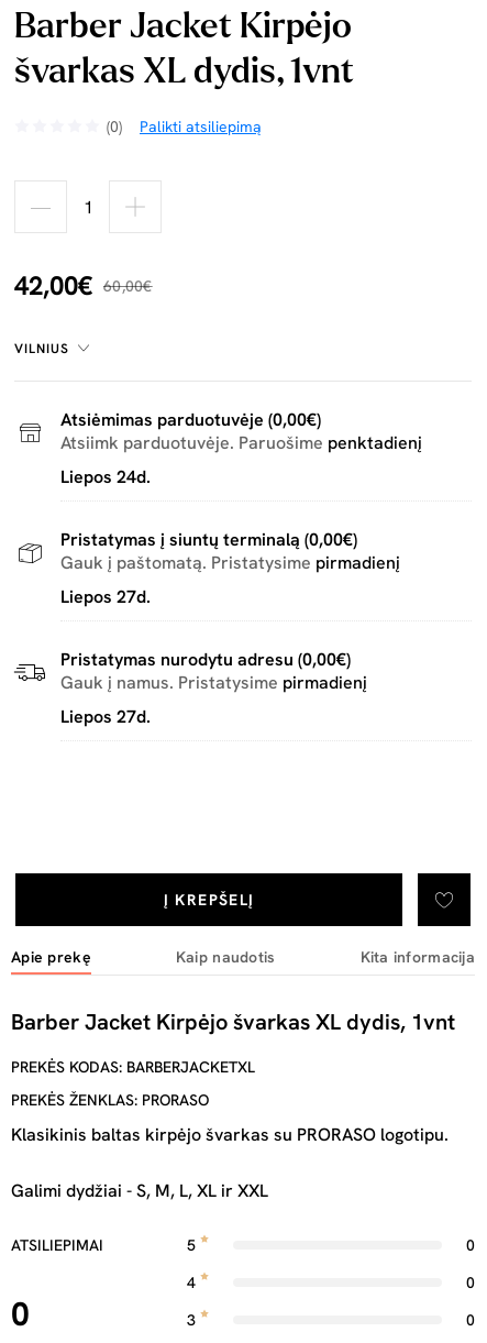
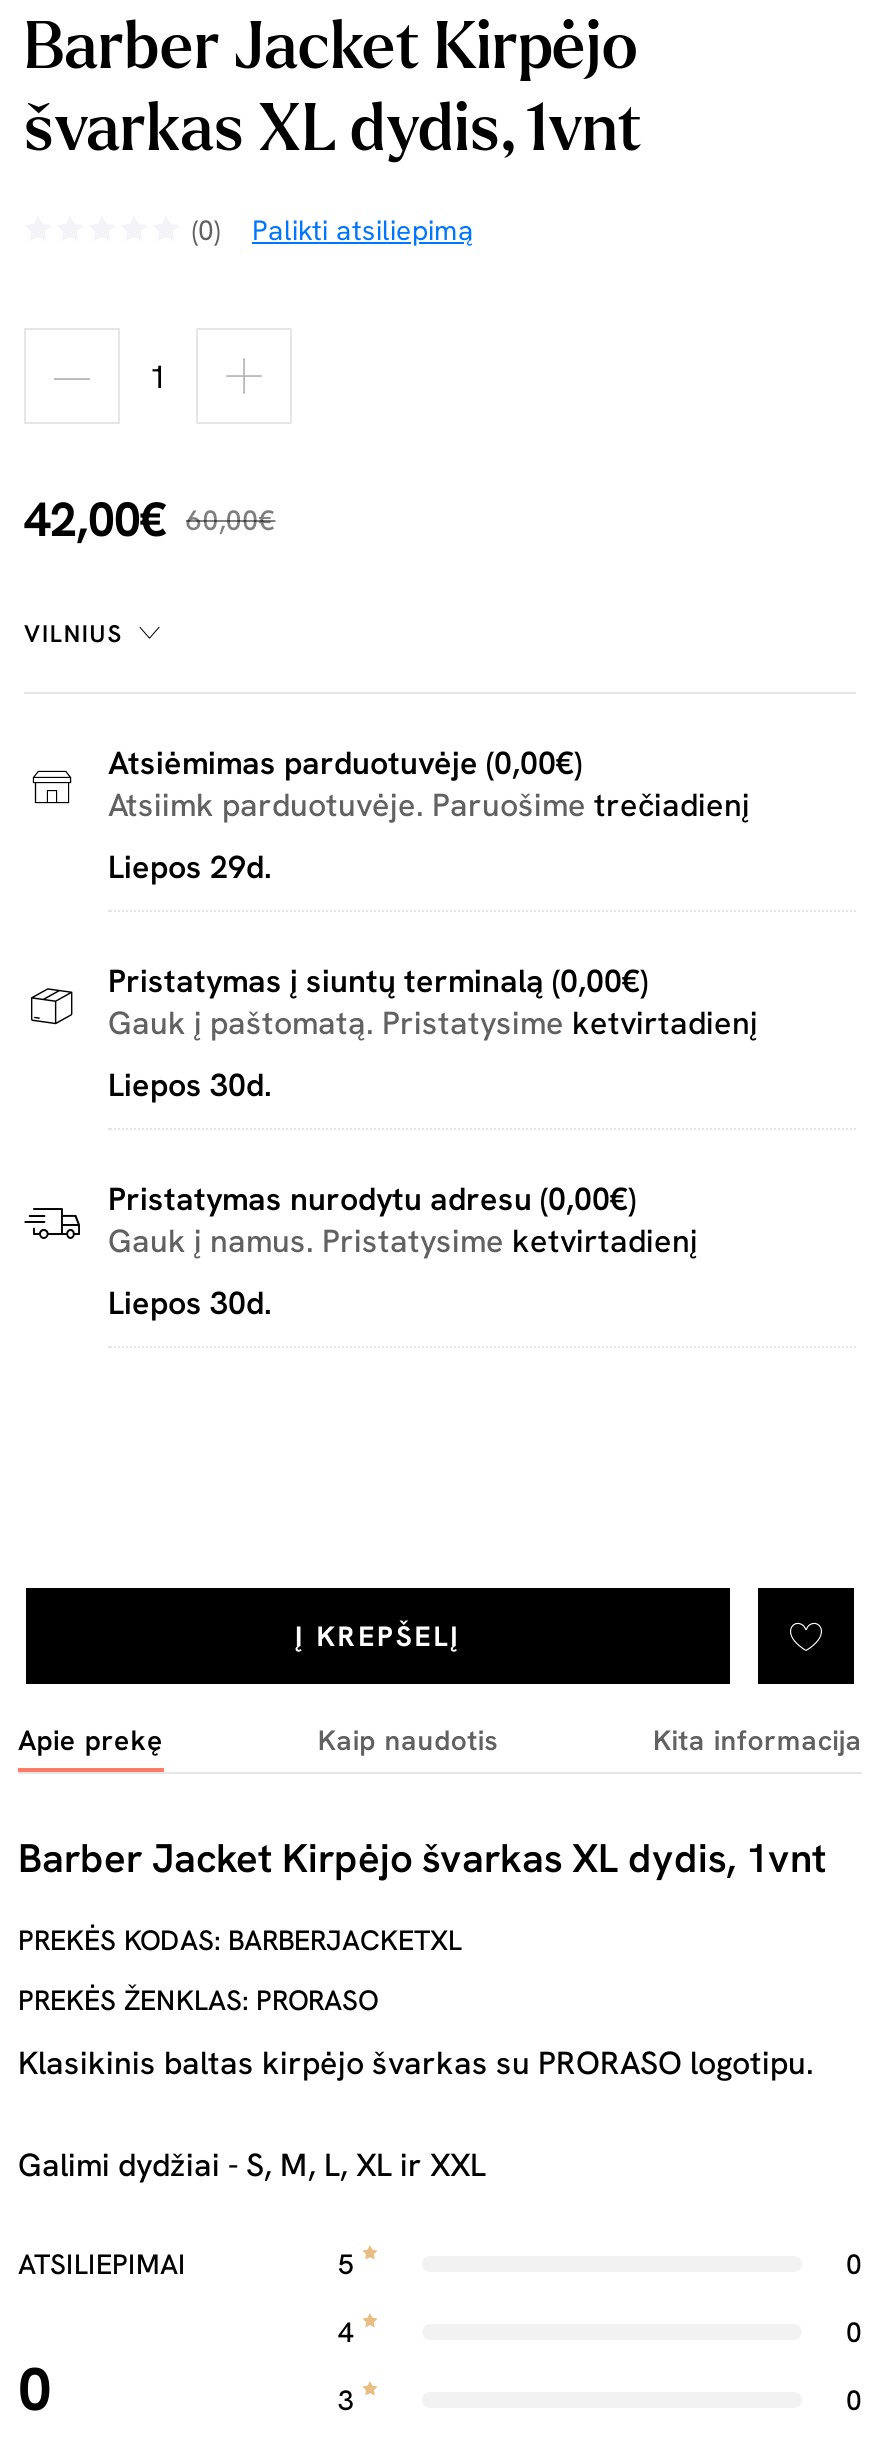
- Atsiimk parduotuvėje. Paruošime penktadienį
+ Atsiimk parduotuvėje. Paruošime trečiadienį

- Liepos 24d.
+ Liepos 29d.

- Gauk į paštomatą. Pristatysime pirmadienį
+ Gauk į paštomatą. Pristatysime ketvirtadienį

- Liepos 27d.
+ Liepos 30d.

- Gauk į namus. Pristatysime pirmadienį
+ Gauk į namus. Pristatysime ketvirtadienį

- Liepos 27d.
+ Liepos 30d.
